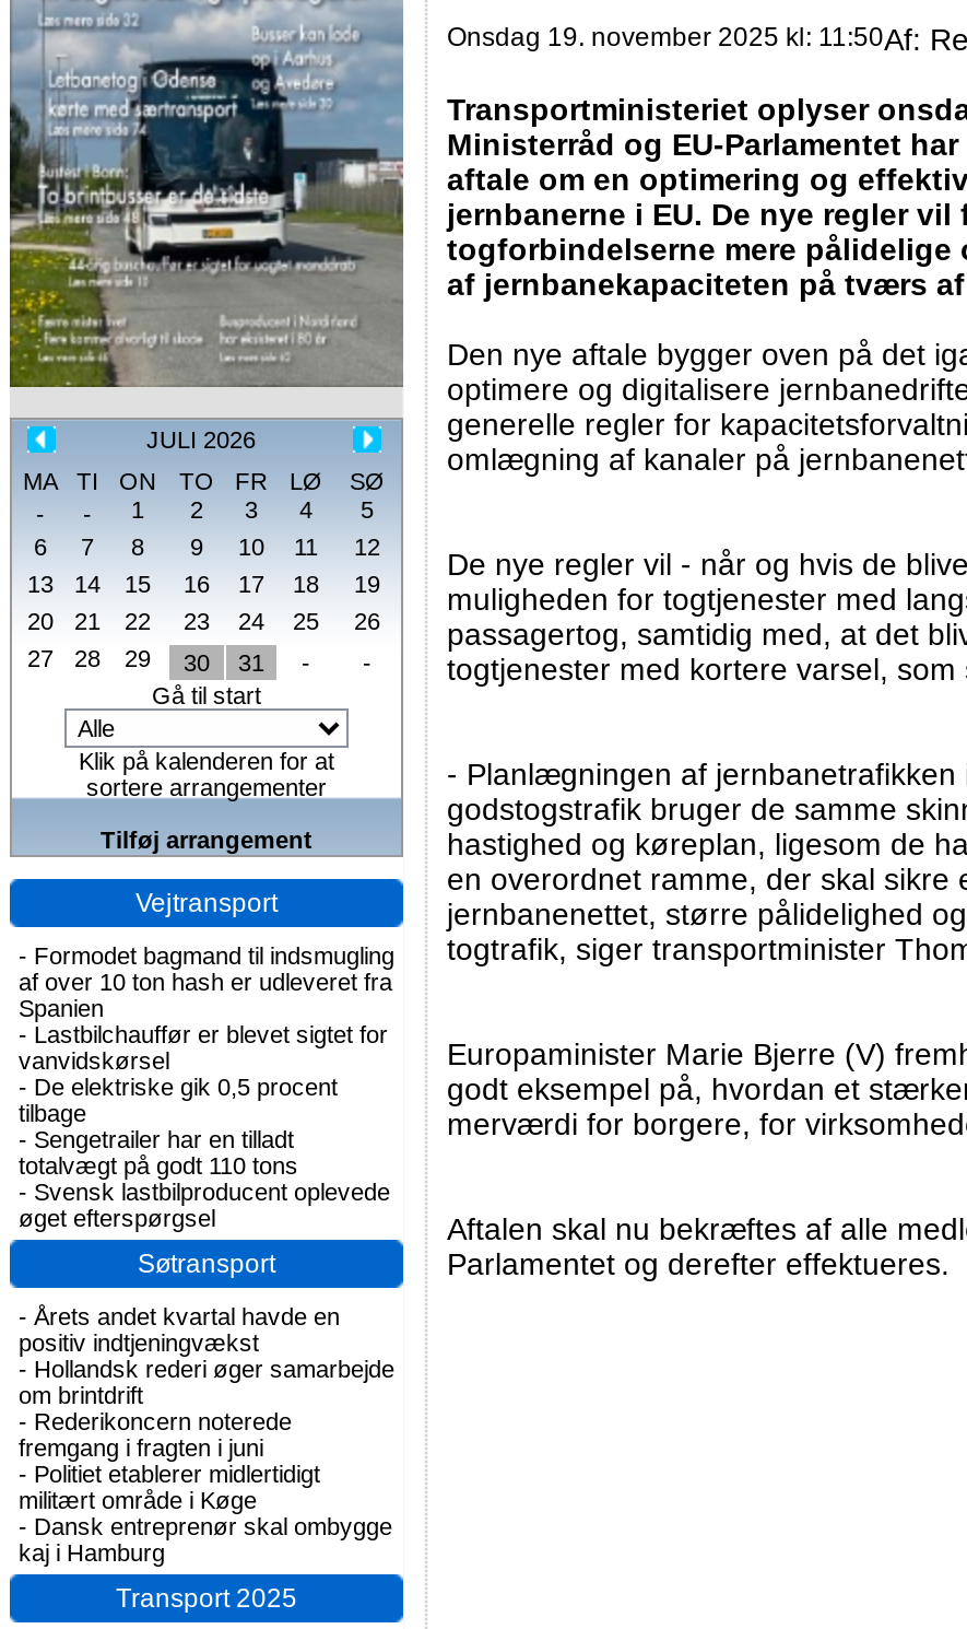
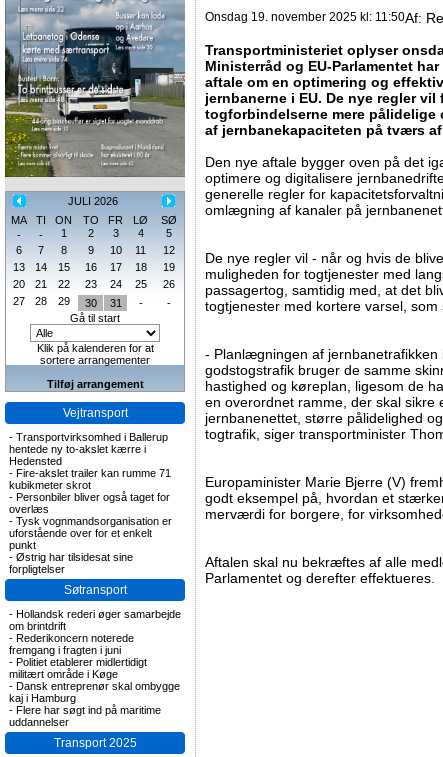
- - Formodet bagmand til indsmugling
- af over 10 ton hash er udleveret fra
- Spanien
- - Lastbilchauffør er blevet sigtet for
- vanvidskørsel
- - De elektriske gik 0,5 procent
- tilbage
- - Sengetrailer har en tilladt
- totalvægt på godt 110 tons
- - Svensk lastbilproducent oplevede
- øget efterspørgsel
+ - Transportvirksomhed i Ballerup
+ hentede ny to-akslet kærre i
+ Hedensted
+ - Fire-akslet trailer kan rumme 71
+ kubikmeter skrot
+ - Personbiler bliver også taget for
+ overlæs
+ - Tysk vognmandsorganisation er
+ uforstående over for et enkelt
+ punkt
+ - Østrig har tilsidesat sine
+ forpligtelser

- - Årets andet kvartal havde en
- positiv indtjeningvækst

+ - Flere har søgt ind på maritime
+ uddannelser
